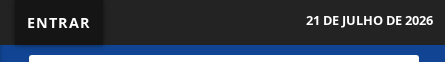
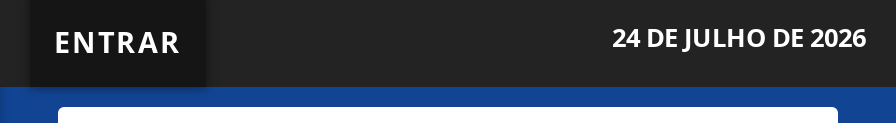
- 21 DE JULHO DE 2026
+ 24 DE JULHO DE 2026
